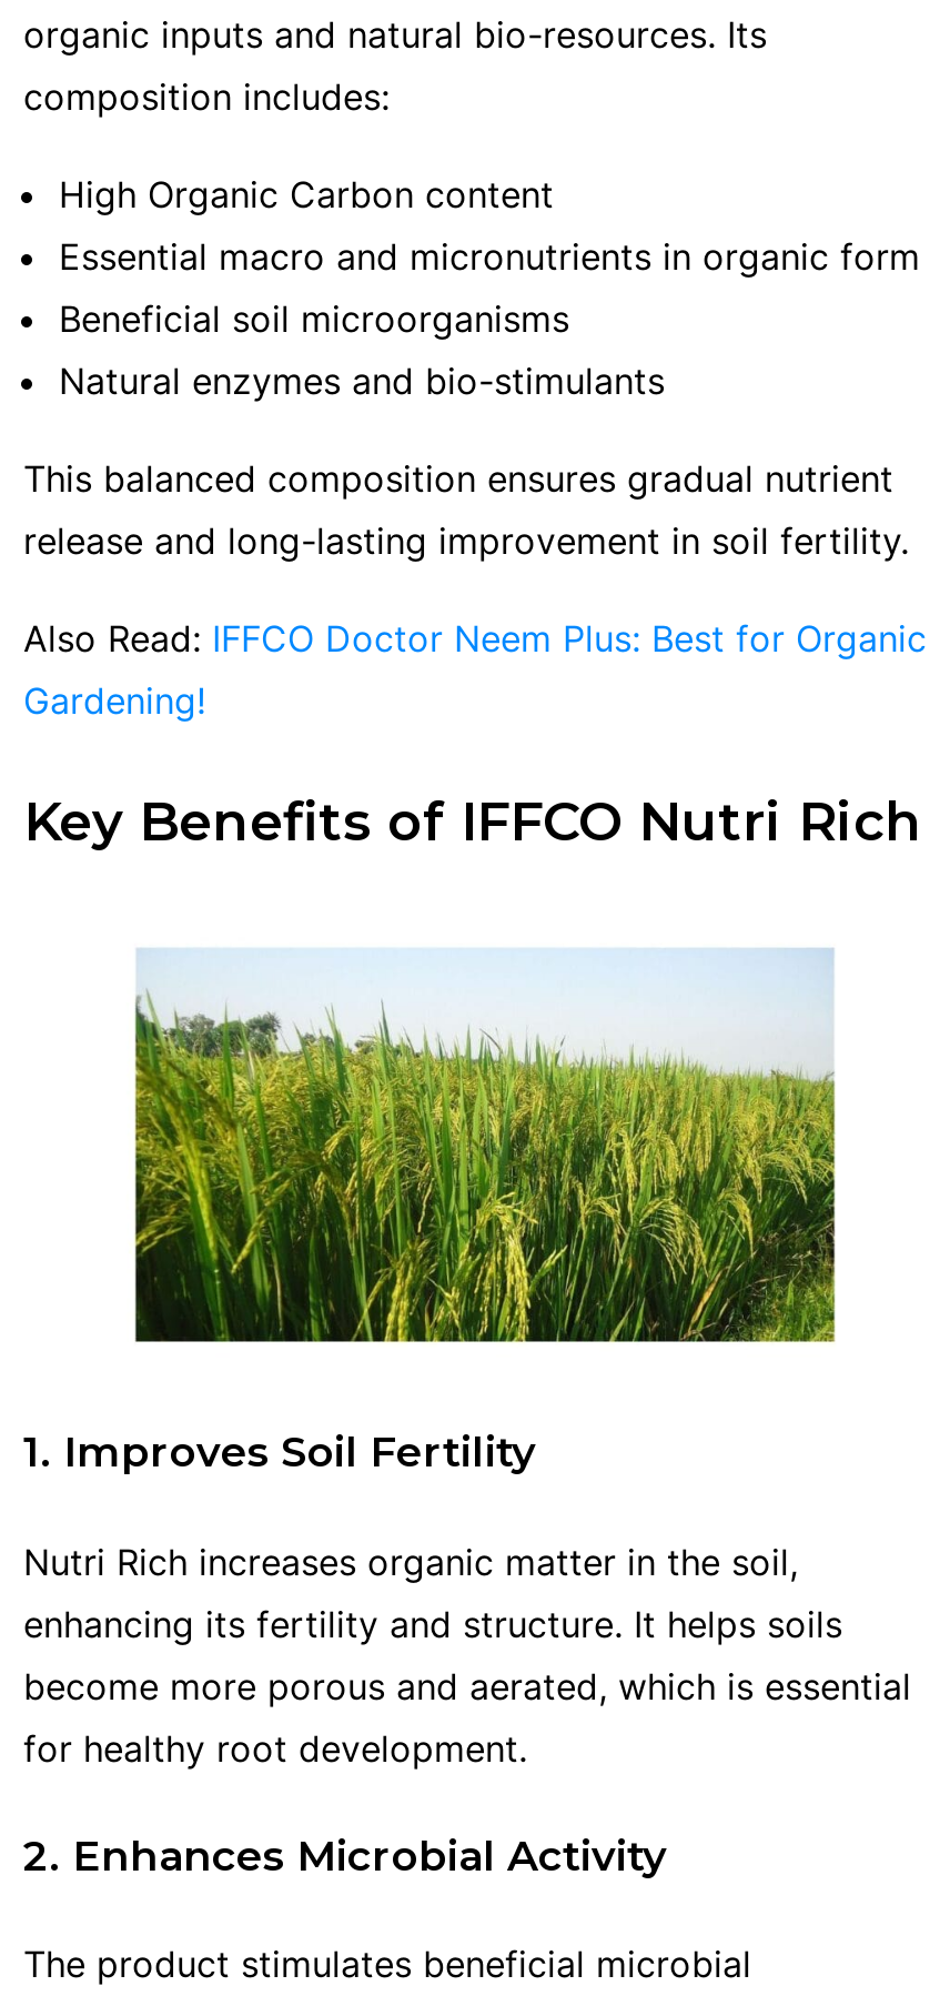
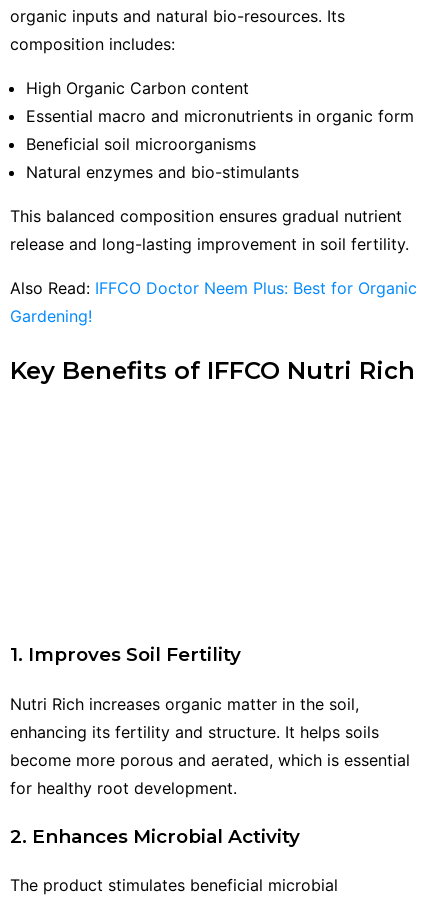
- [image]
